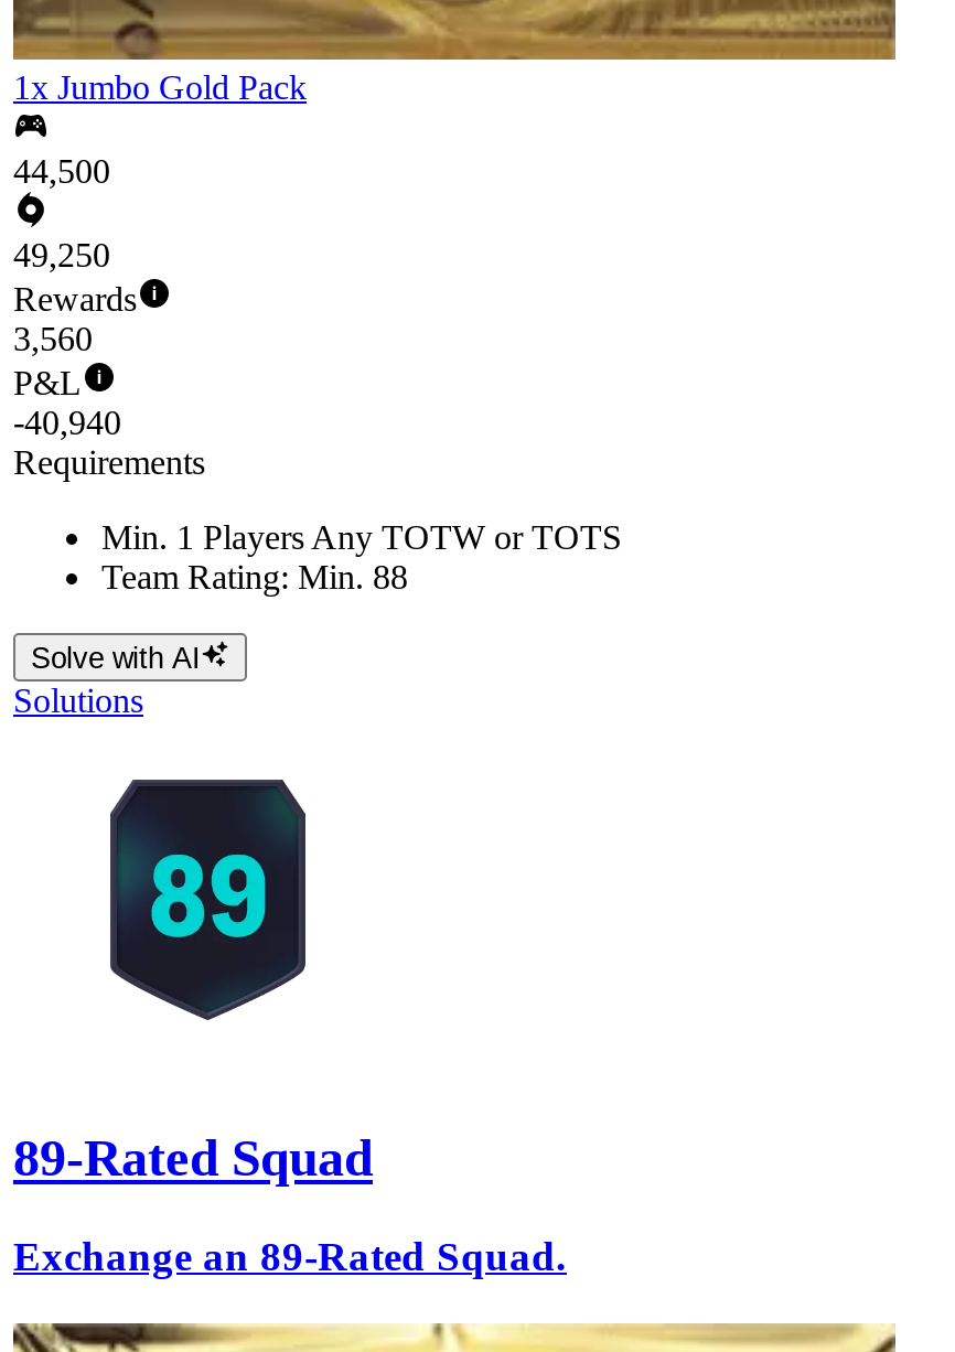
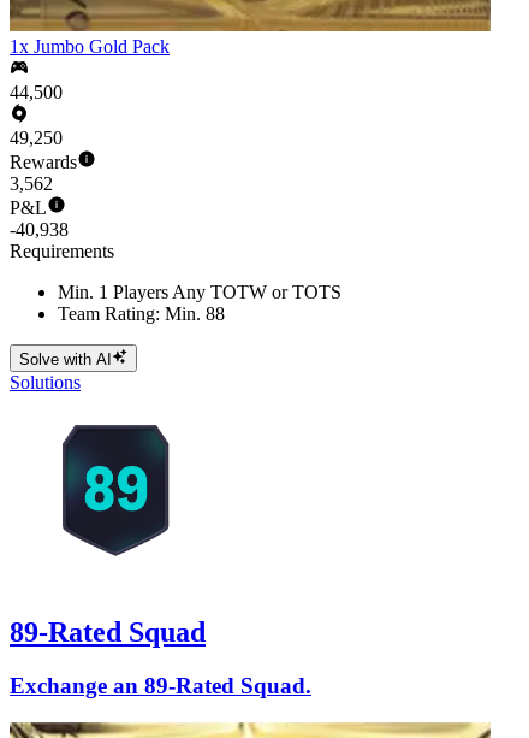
- 3,560
+ 3,562

- -40,940
+ -40,938
